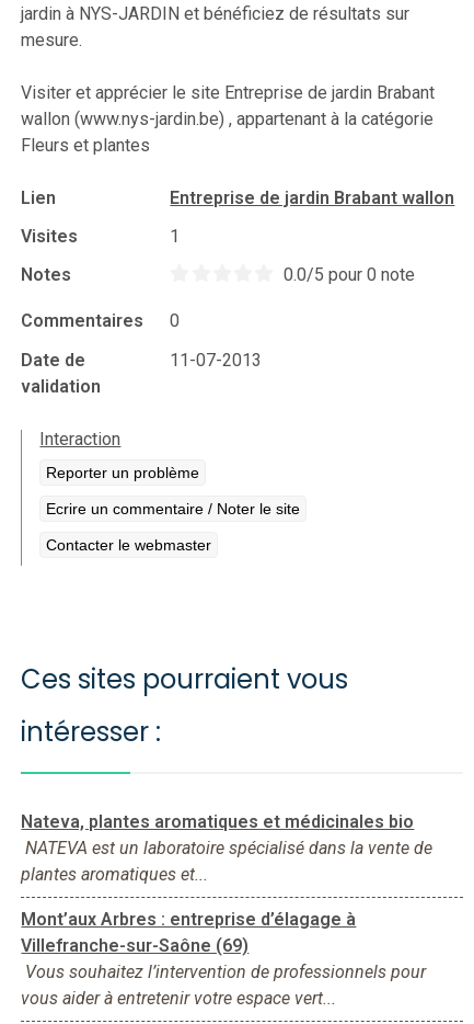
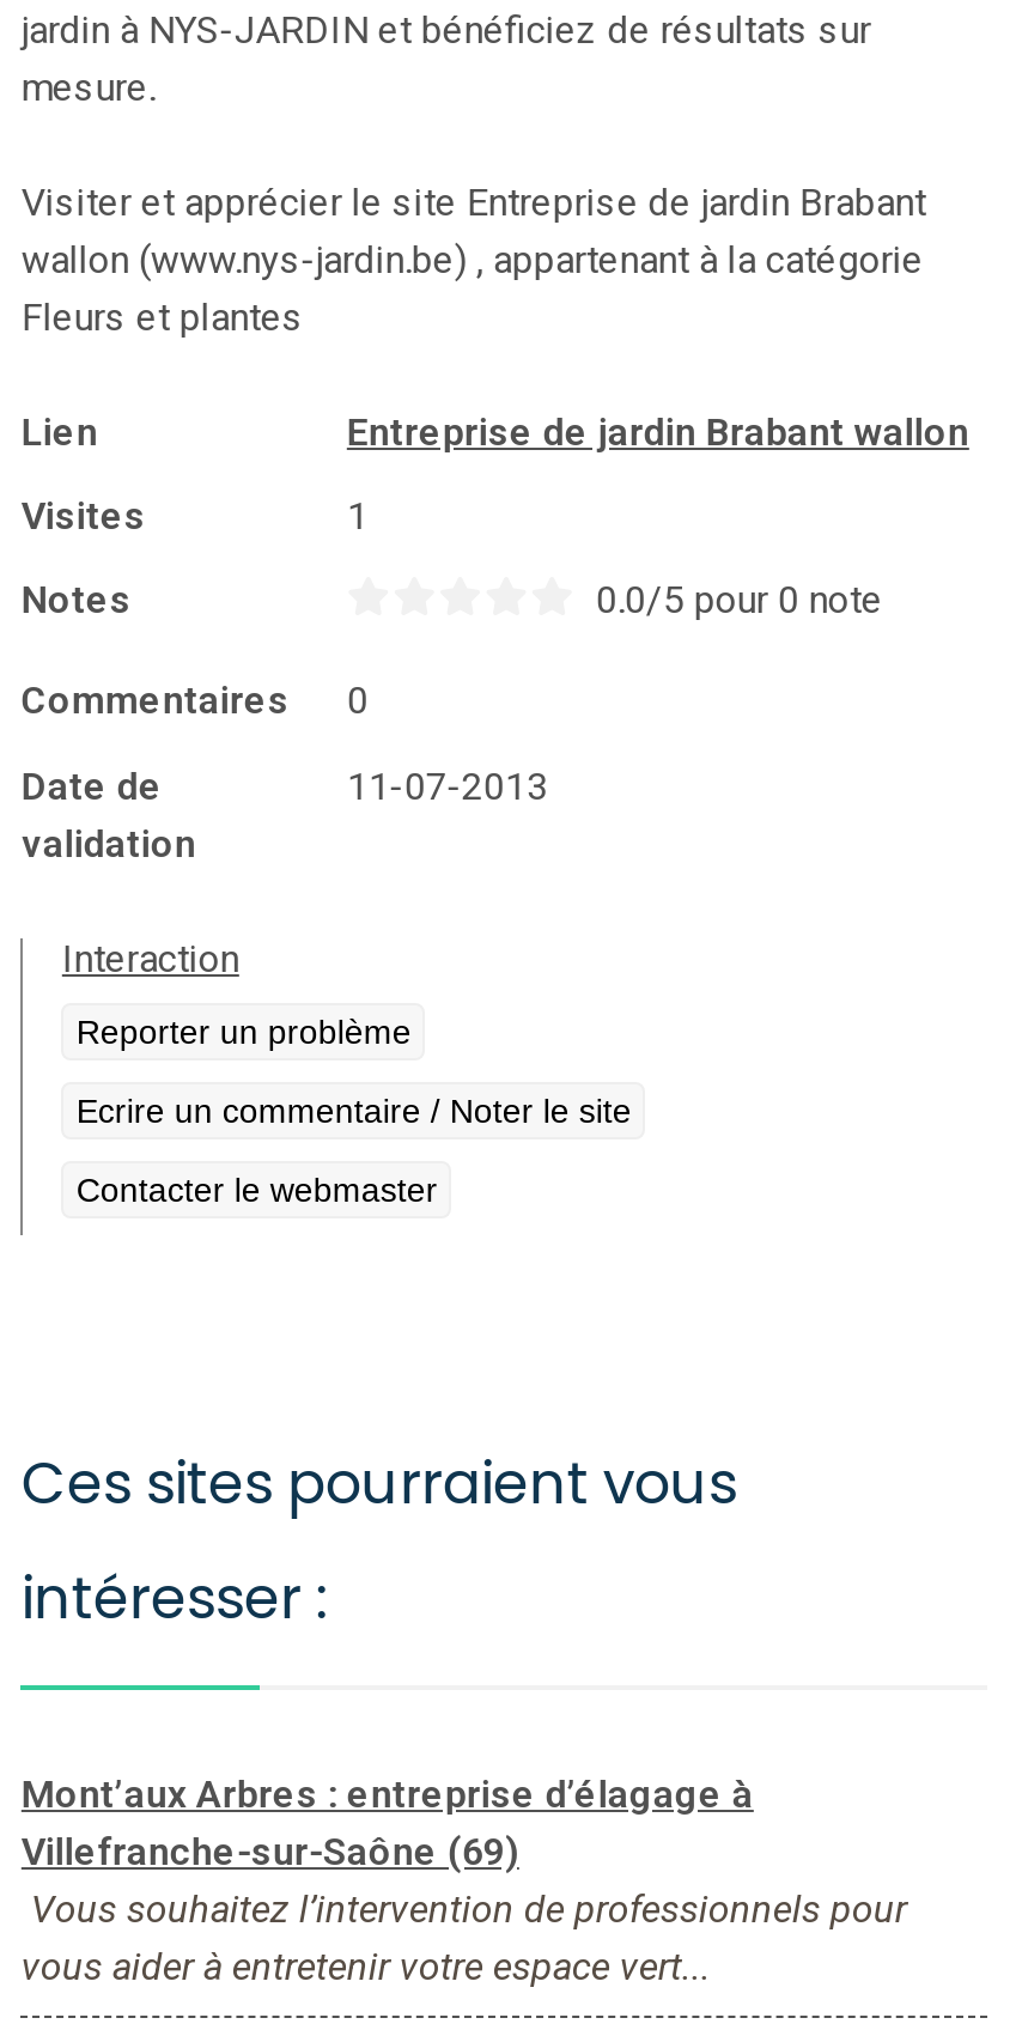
- Nateva, plantes aromatiques et médicinales bio
- NATEVA est un laboratoire spécialisé dans la vente de
- plantes aromatiques et...
